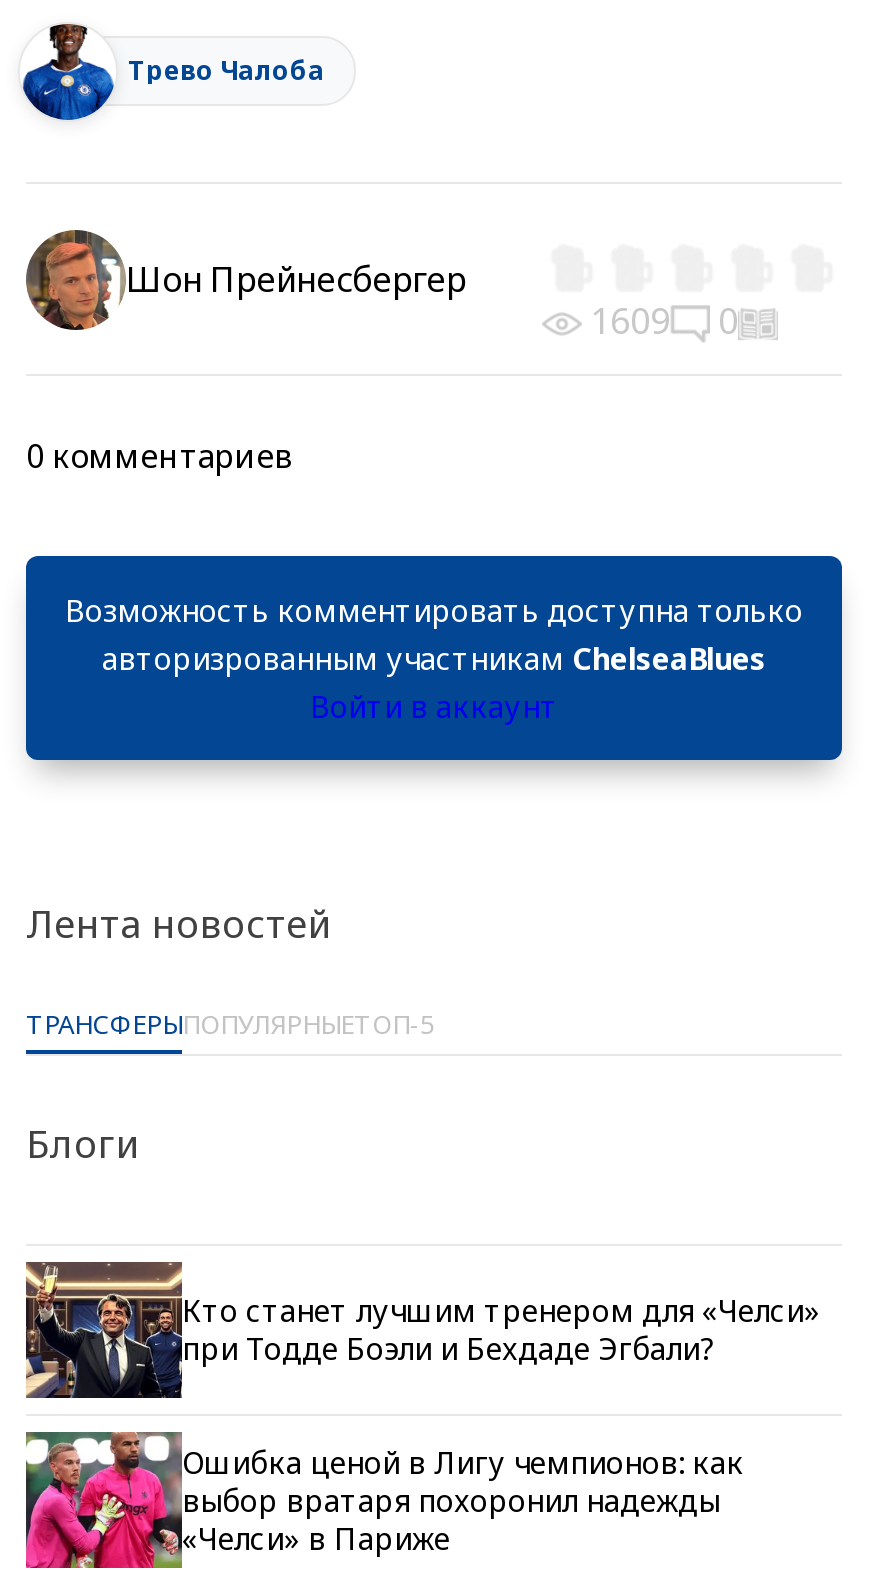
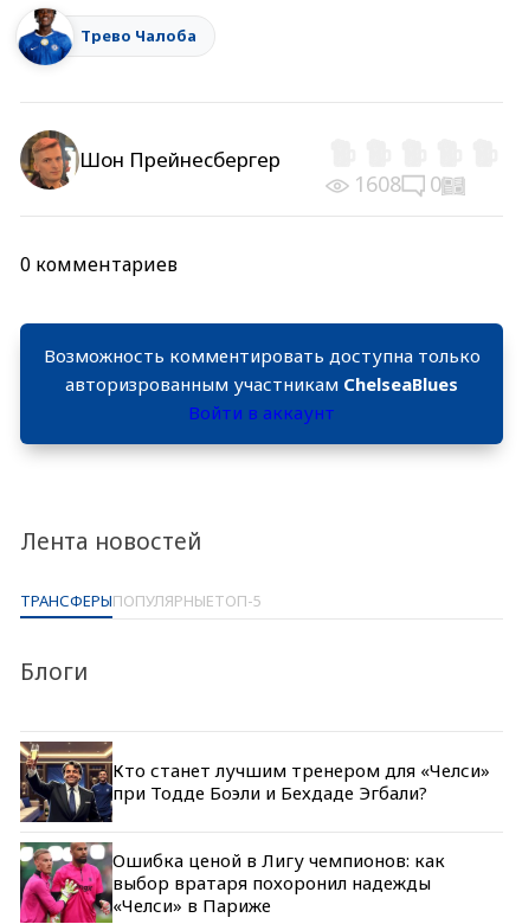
- 1609 0
+ 1608 0
